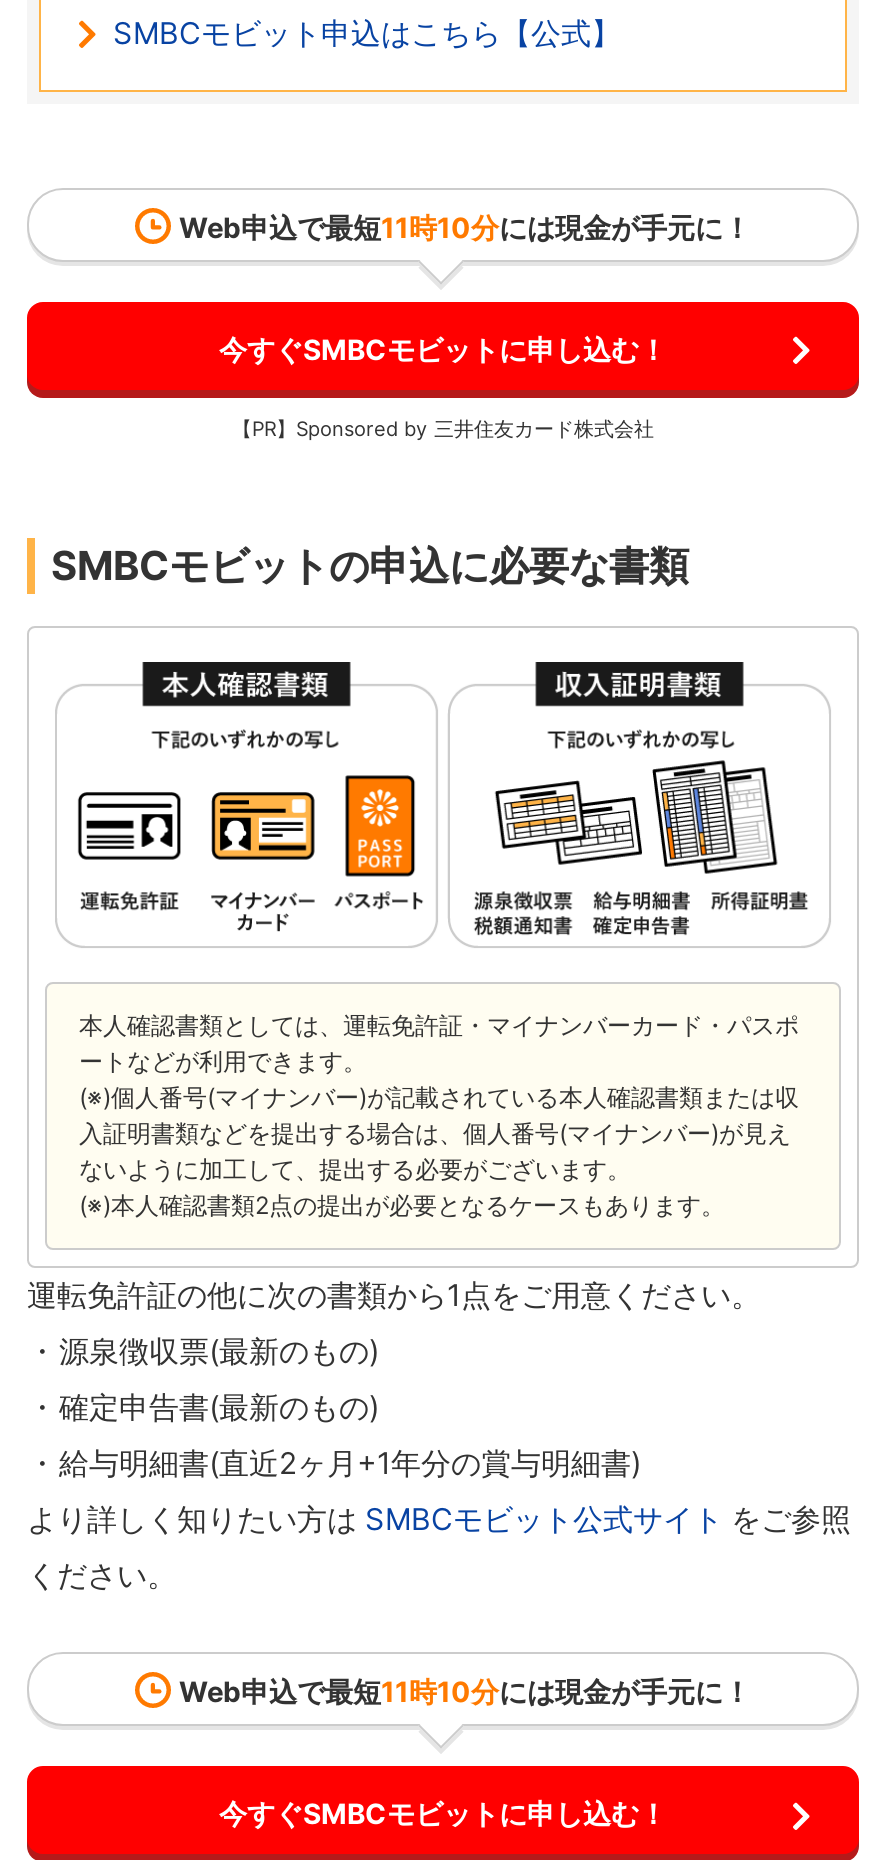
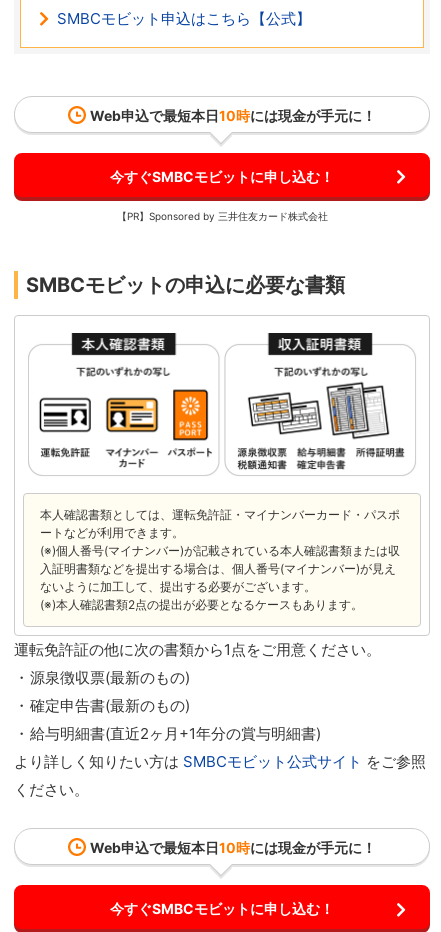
- Web申込で最短11時10分には現金が手元に！
+ Web申込で最短本日10時には現金が手元に！

- Web申込で最短11時10分には現金が手元に！
+ Web申込で最短本日10時には現金が手元に！
